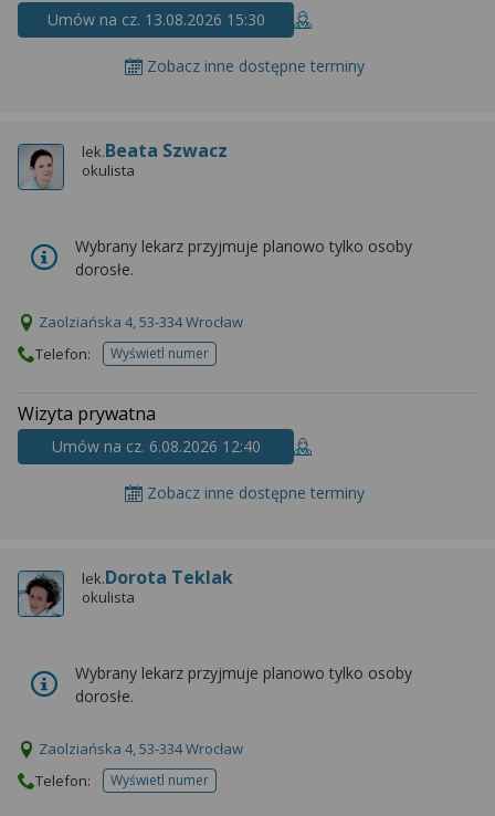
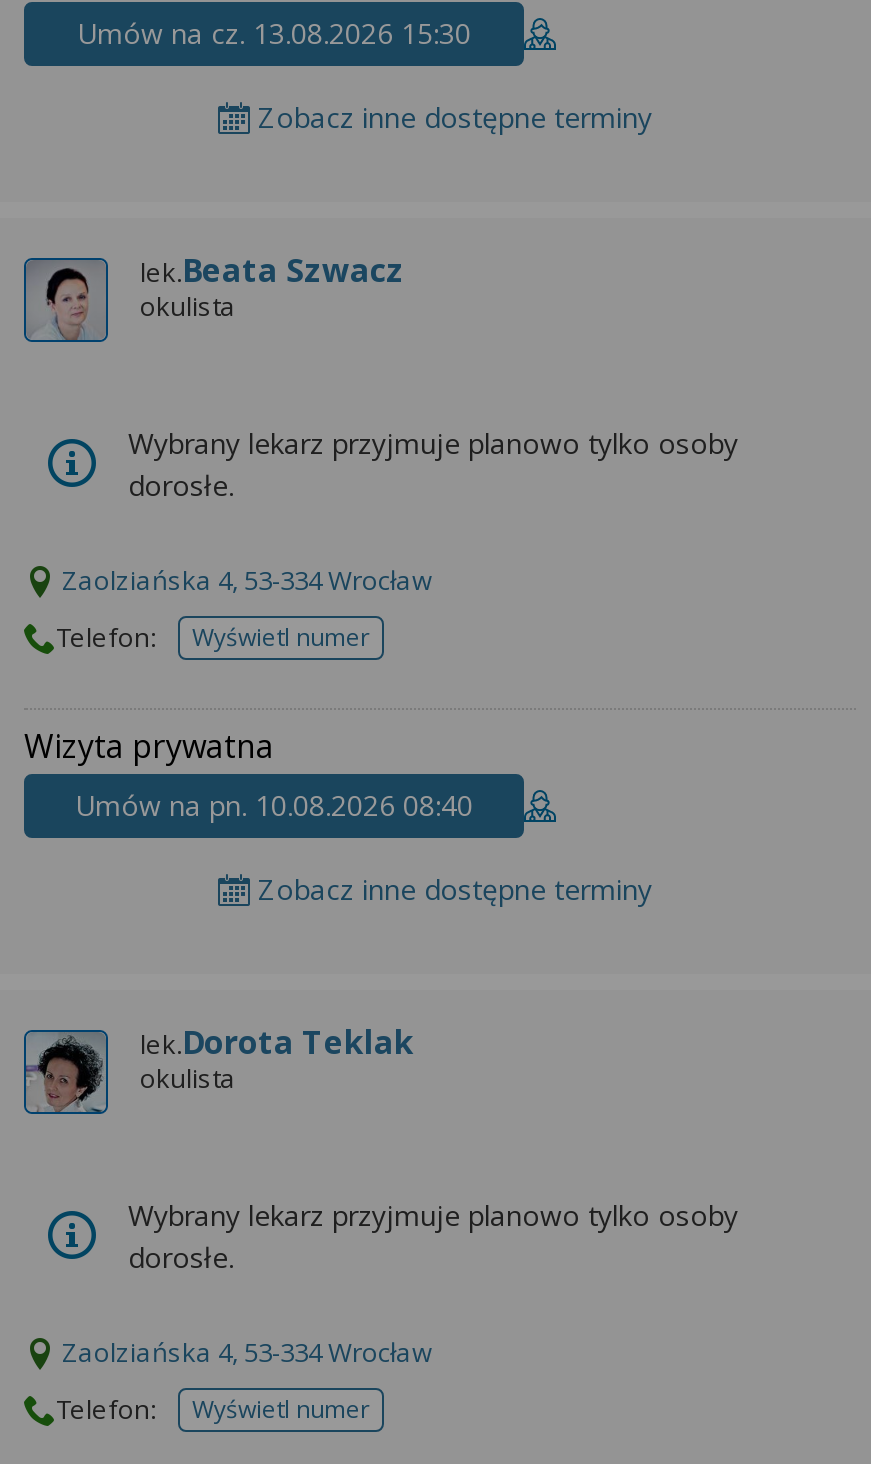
- Umów na cz. 6.08.2026 12:40
+ Umów na pn. 10.08.2026 08:40
